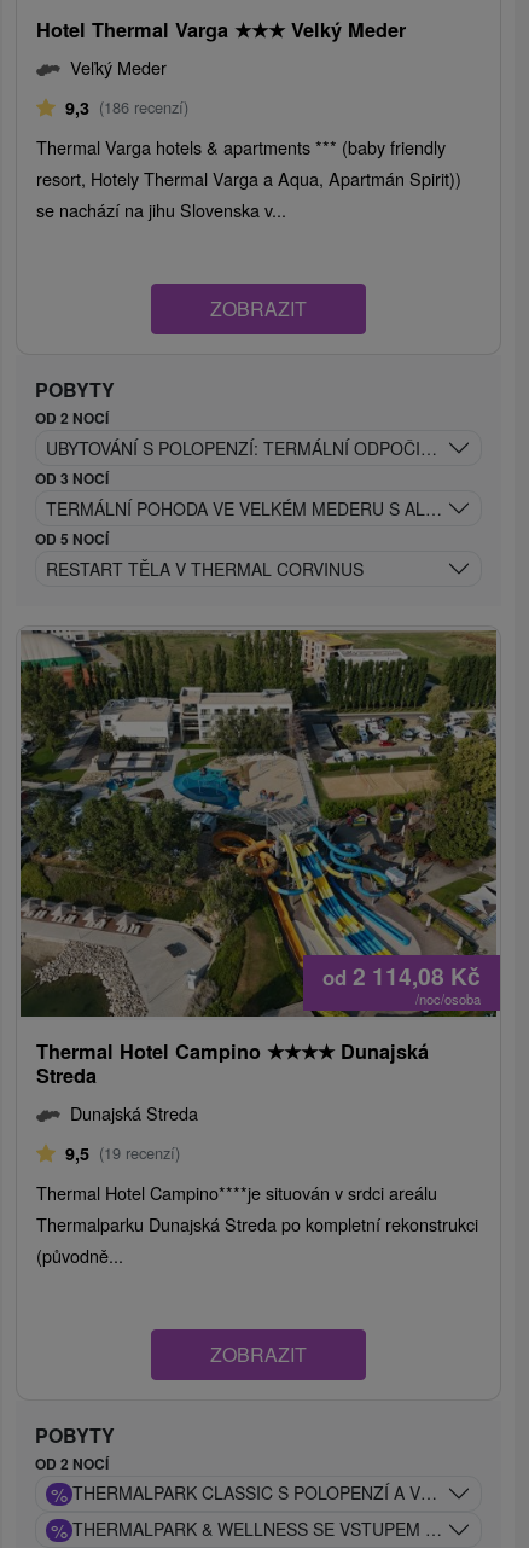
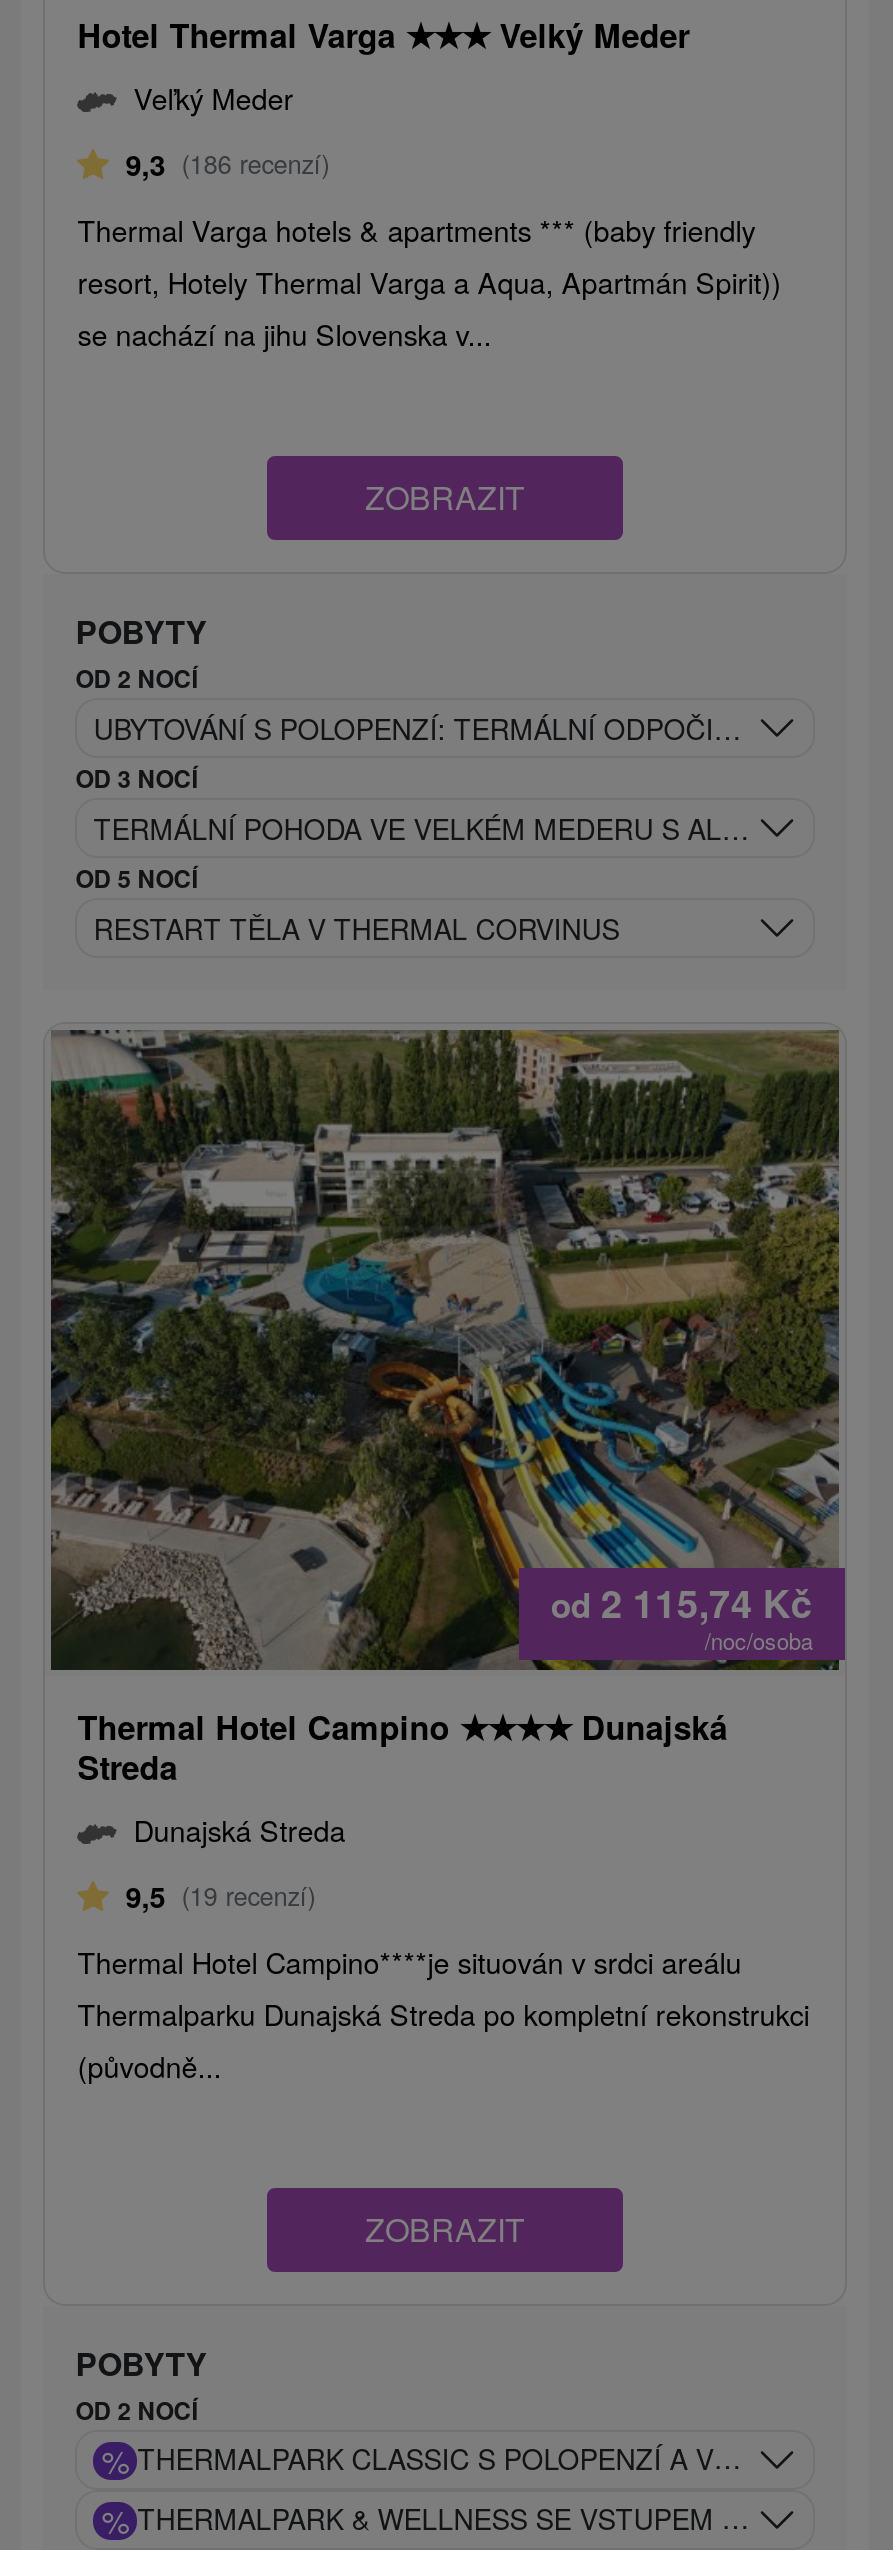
- od 2 114,08 Kč
+ od 2 115,74 Kč
